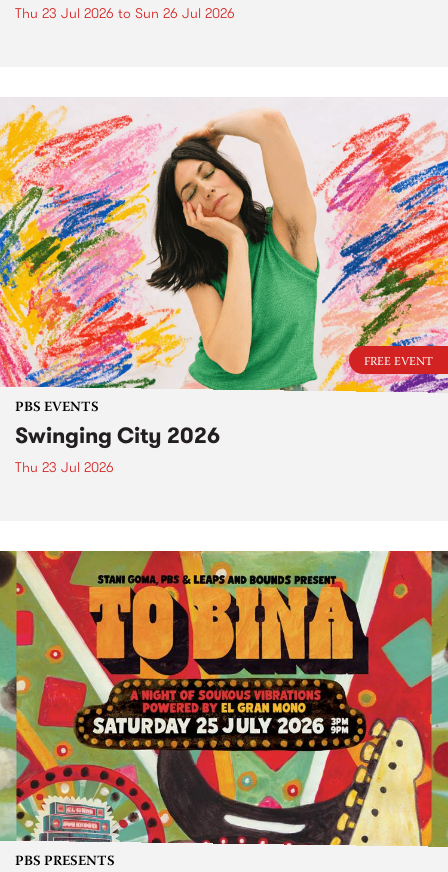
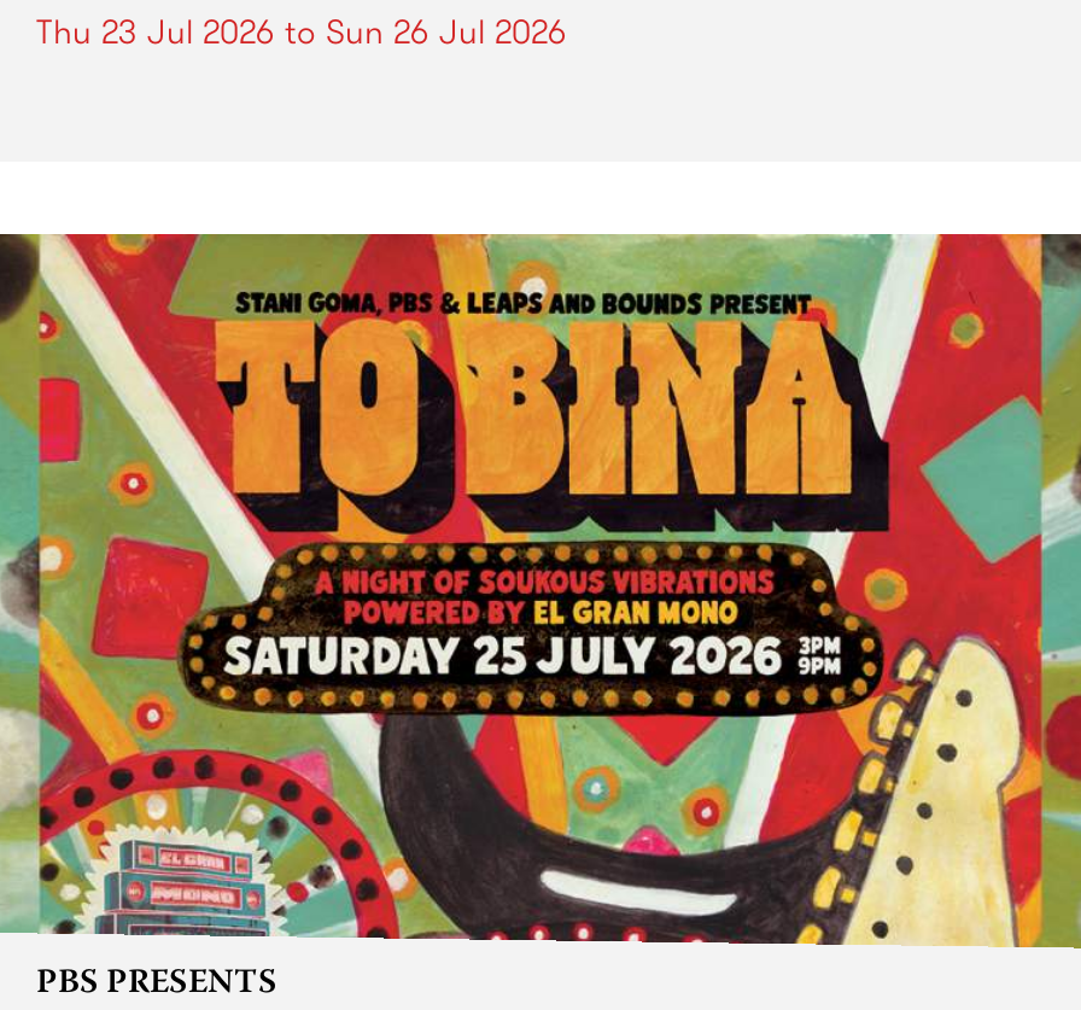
- [image]
- FREE EVENT
- PBS EVENTS
- Swinging City 2026
- Thu 23 Jul 2026
